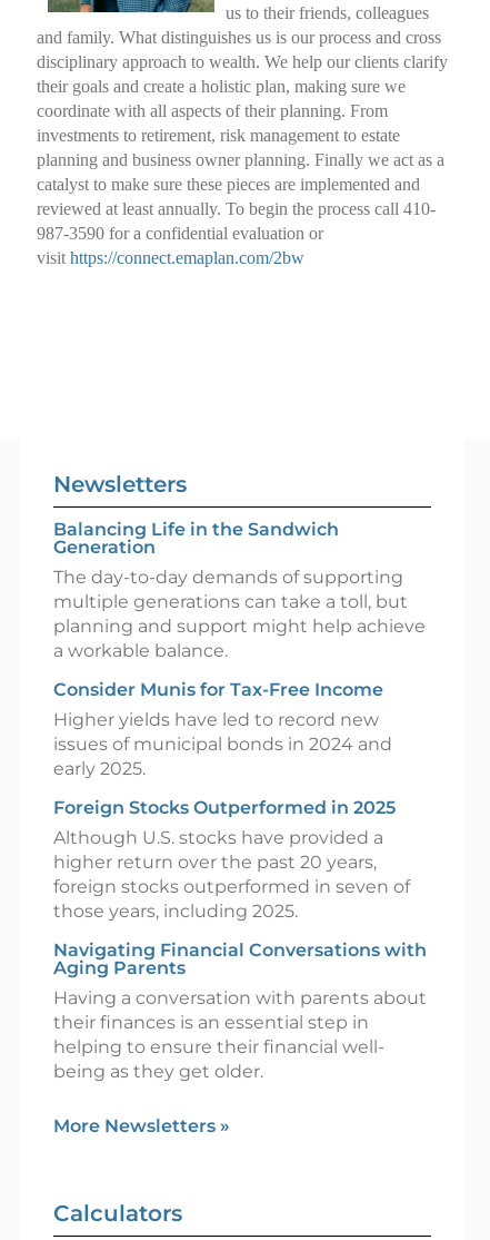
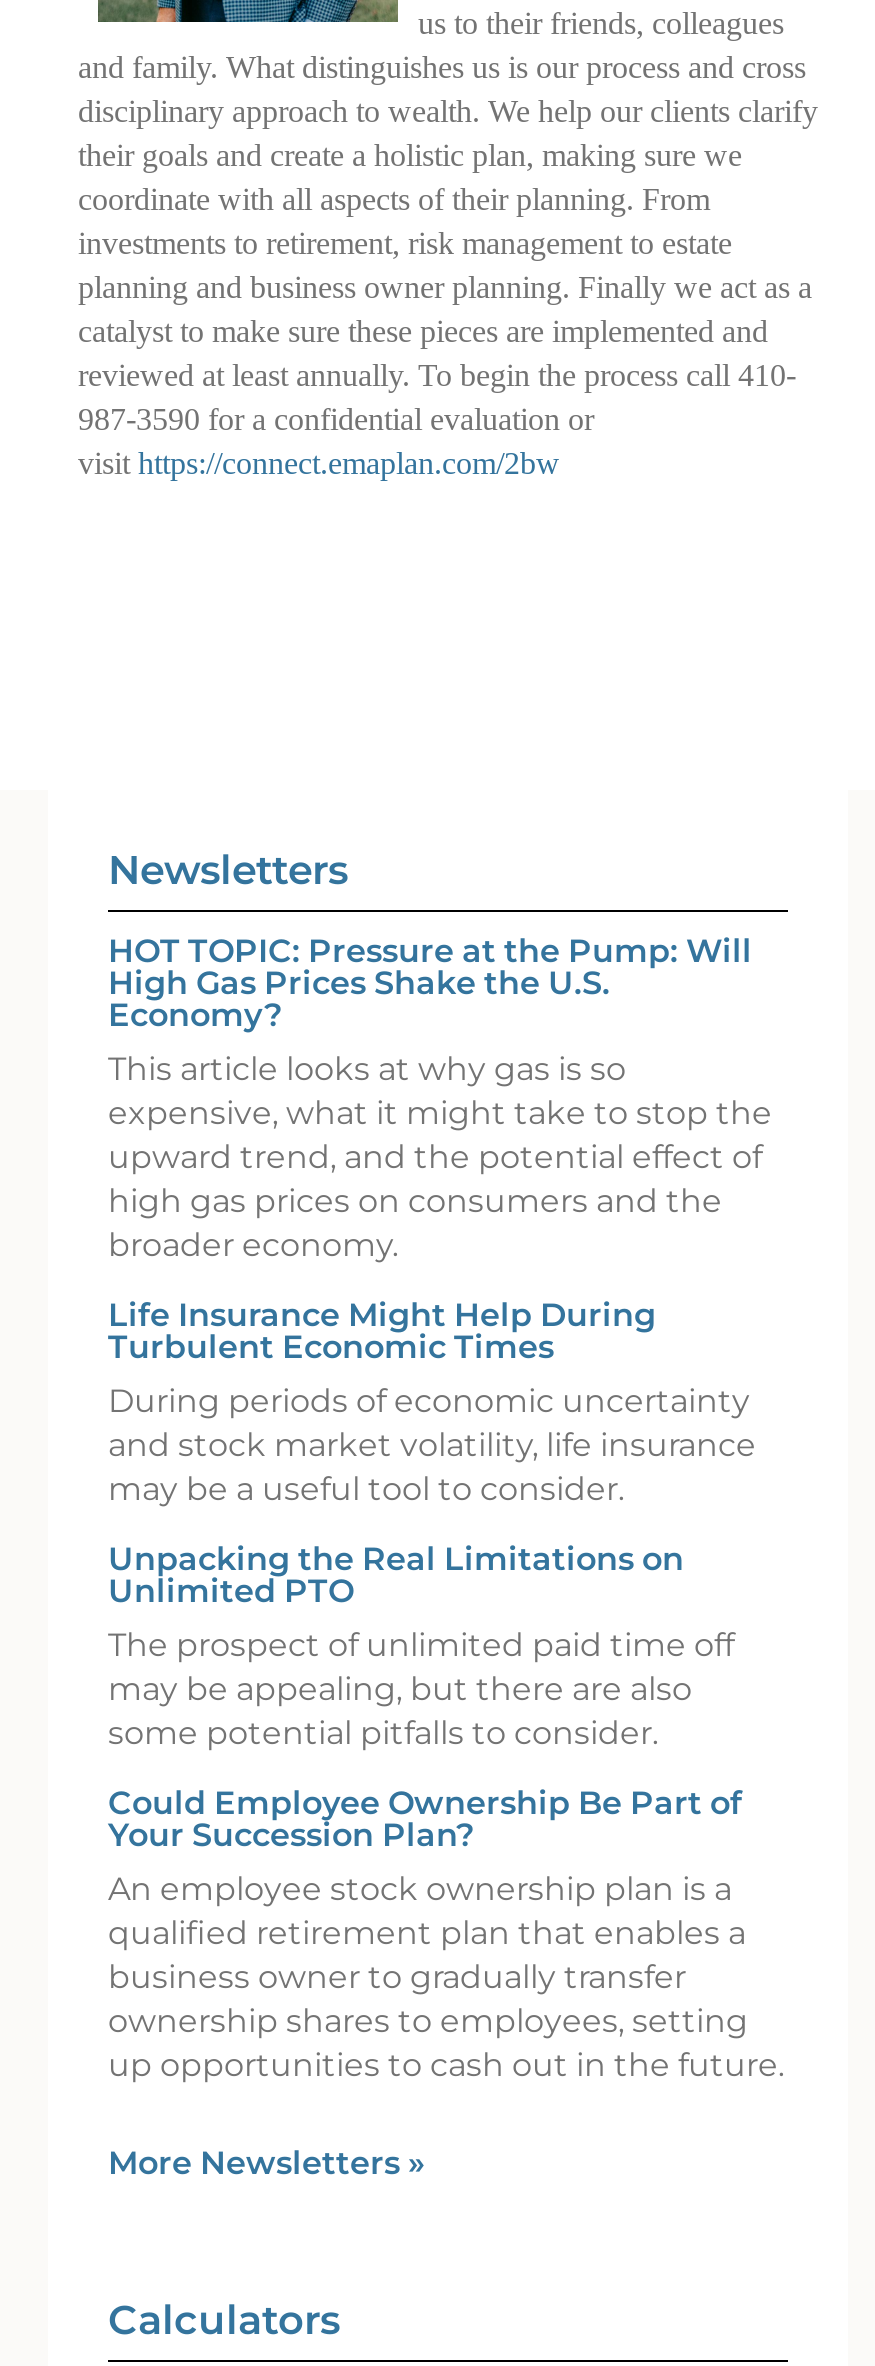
- Balancing Life in the Sandwich
- Generation
- The day-to-day demands of supporting
- multiple generations can take a toll, but
- planning and support might help achieve
- a workable balance.
+ HOT TOPIC: Pressure at the Pump: Will
+ High Gas Prices Shake the U.S.
+ Economy?
+ This article looks at why gas is so
+ expensive, what it might take to stop the
+ upward trend, and the potential effect of
+ high gas prices on consumers and the
+ broader economy.

- Consider Munis for Tax-Free Income
- Higher yields have led to record new
- issues of municipal bonds in 2024 and
- early 2025.
+ Life Insurance Might Help During
+ Turbulent Economic Times
+ During periods of economic uncertainty
+ and stock market volatility, life insurance
+ may be a useful tool to consider.

- Foreign Stocks Outperformed in 2025
- Although U.S. stocks have provided a
- higher return over the past 20 years,
- foreign stocks outperformed in seven of
- those years, including 2025.
+ Unpacking the Real Limitations on
+ Unlimited PTO
+ The prospect of unlimited paid time off
+ may be appealing, but there are also
+ some potential pitfalls to consider.

- Navigating Financial Conversations with
- Aging Parents
- Having a conversation with parents about
- their finances is an essential step in
- helping to ensure their financial well-
- being as they get older.
+ Could Employee Ownership Be Part of
+ Your Succession Plan?
+ An employee stock ownership plan is a
+ qualified retirement plan that enables a
+ business owner to gradually transfer
+ ownership shares to employees, setting
+ up opportunities to cash out in the future.
